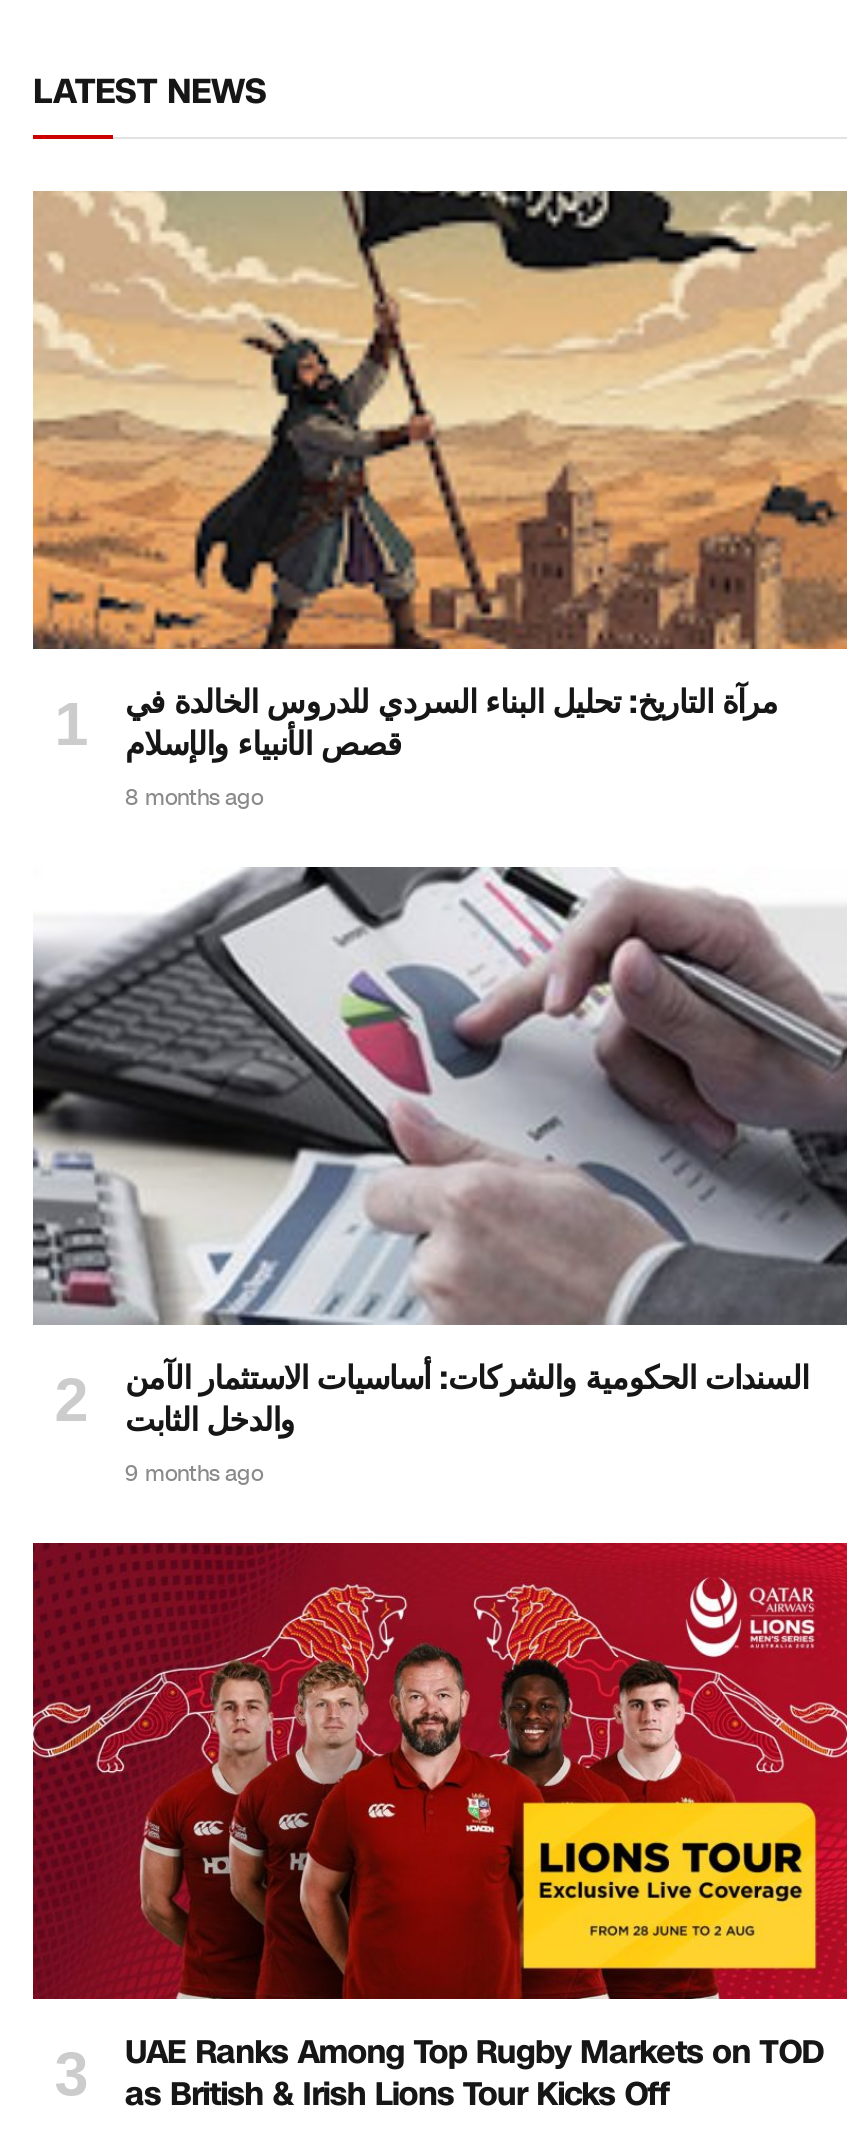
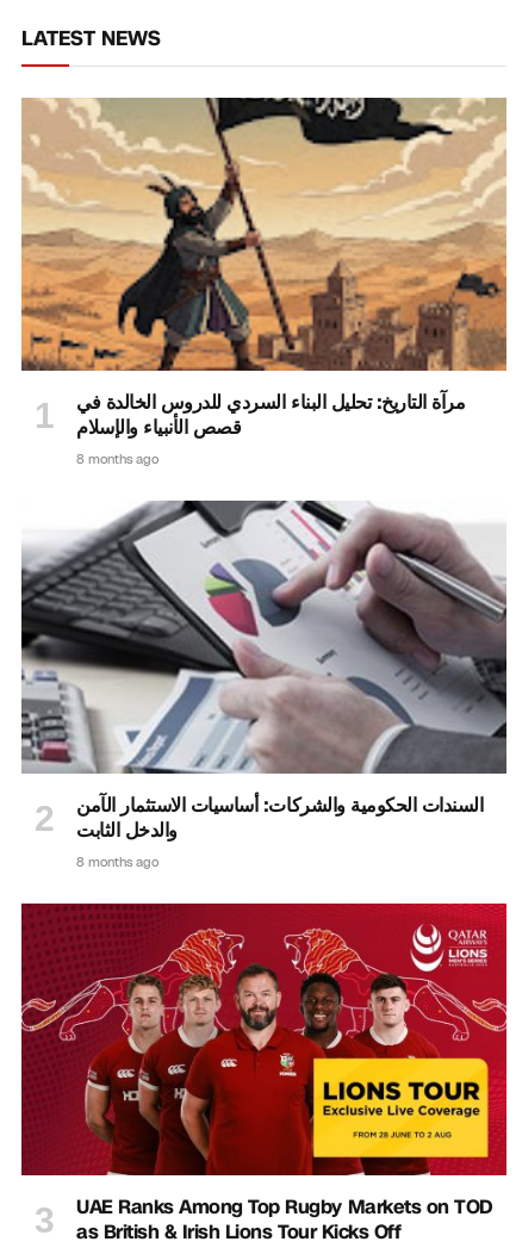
- 9 months ago
+ 8 months ago
